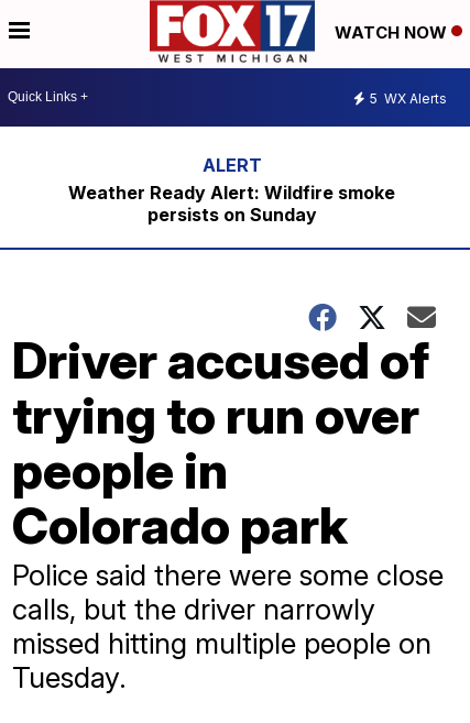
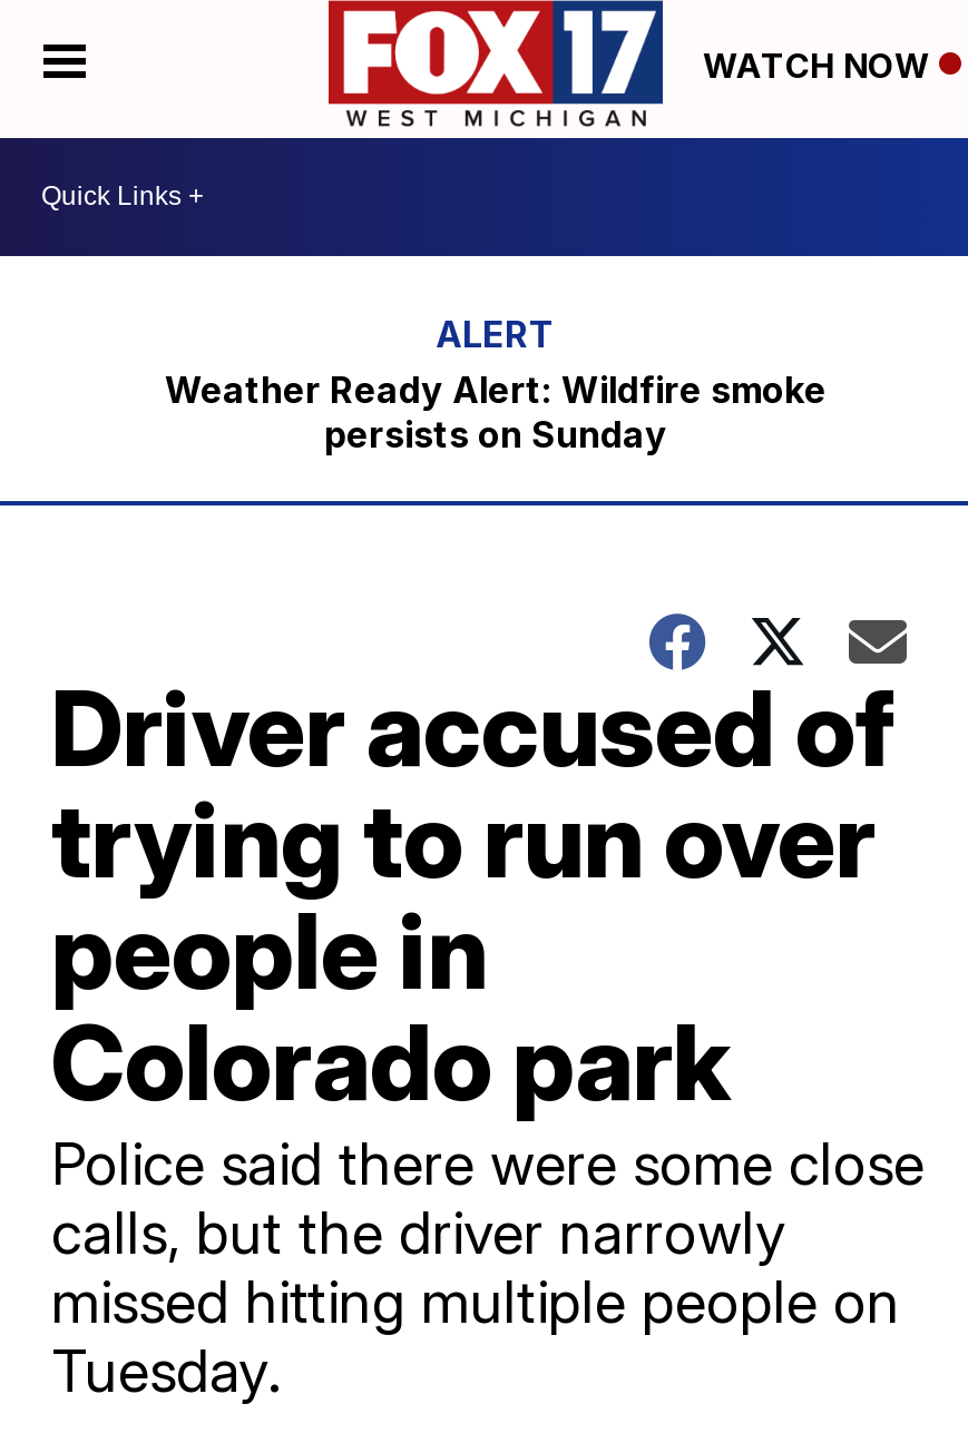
- 5 WX Alerts
